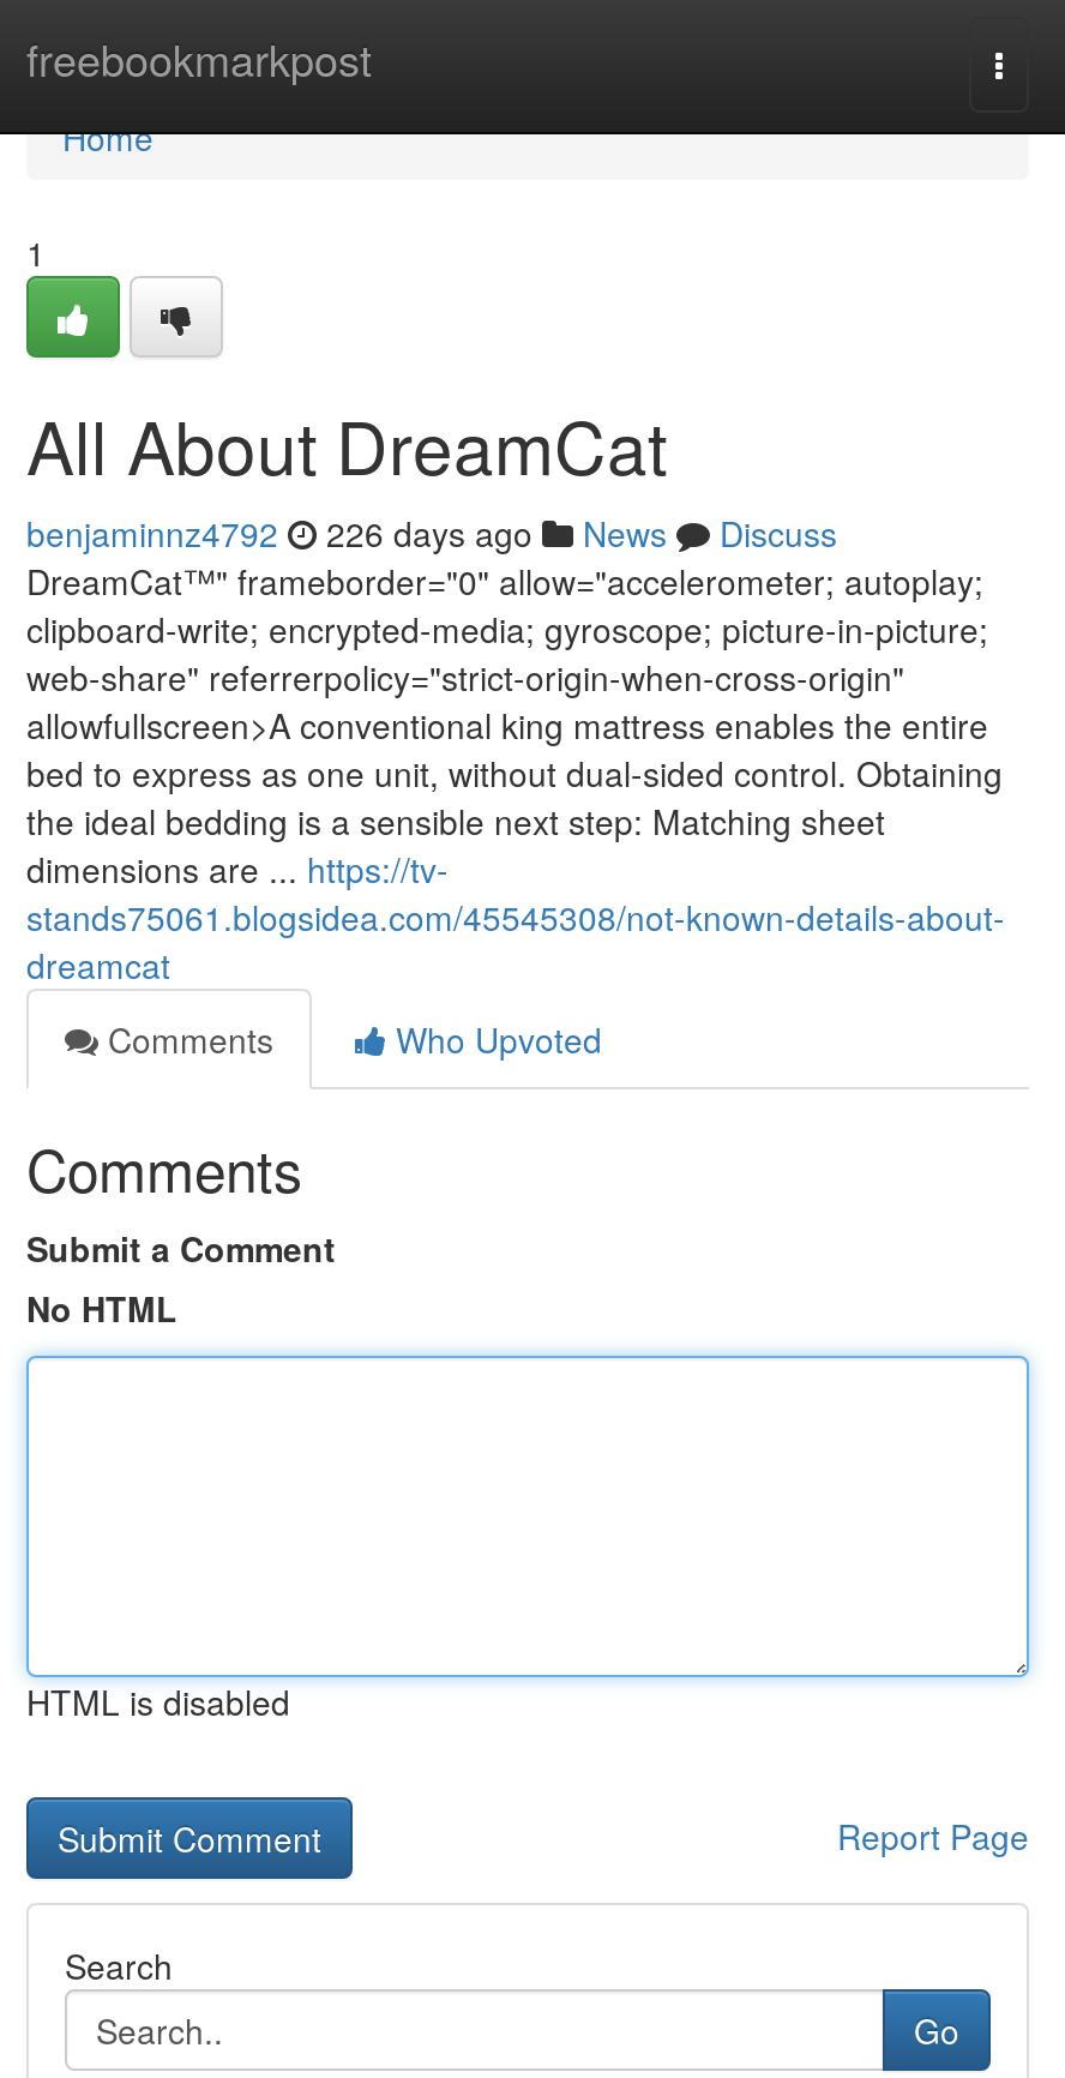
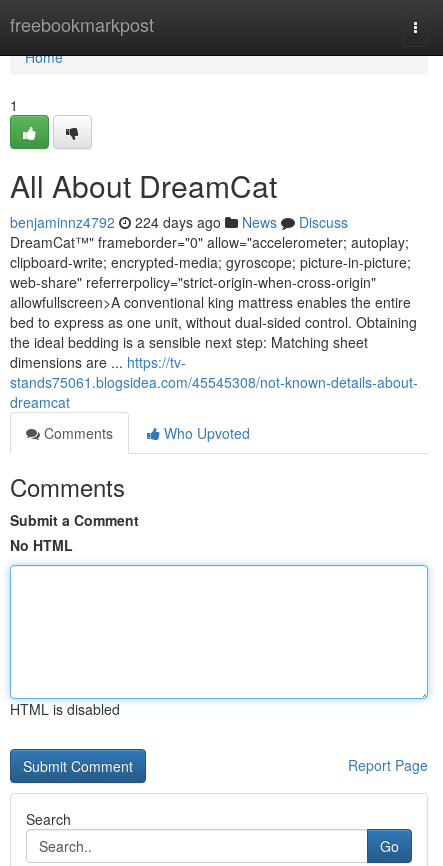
- benjaminnz4792 226 days ago News Discuss
+ benjaminnz4792 224 days ago News Discuss
